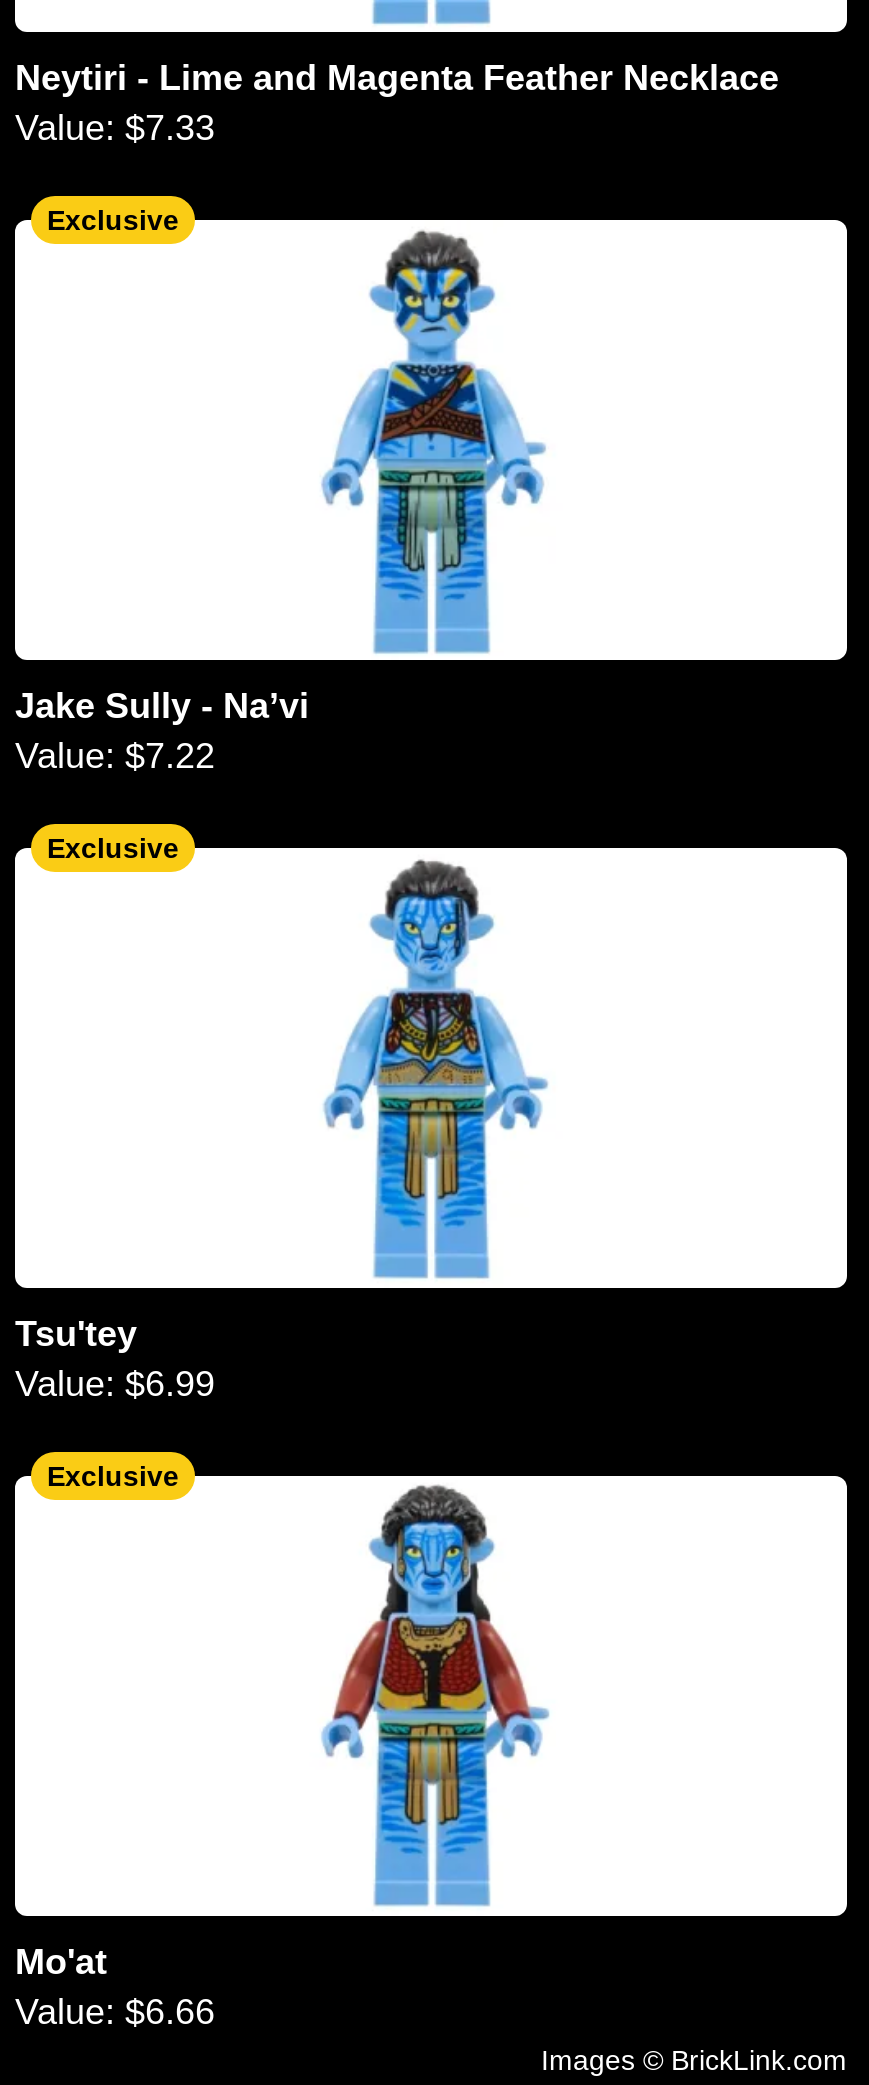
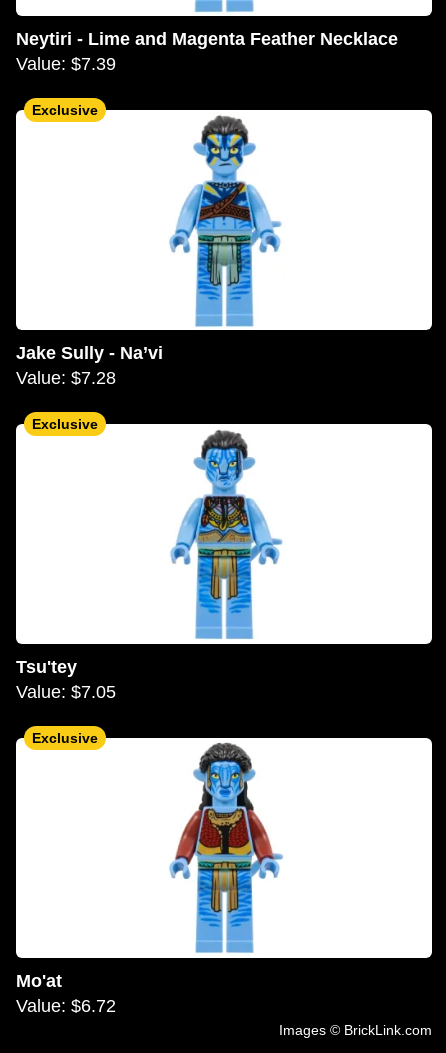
- Value: $7.33
+ Value: $7.39

- Value: $7.22
+ Value: $7.28

- Value: $6.99
+ Value: $7.05

- Value: $6.66
+ Value: $6.72
